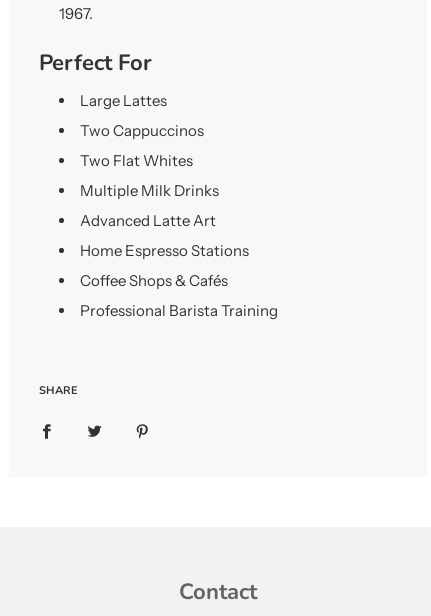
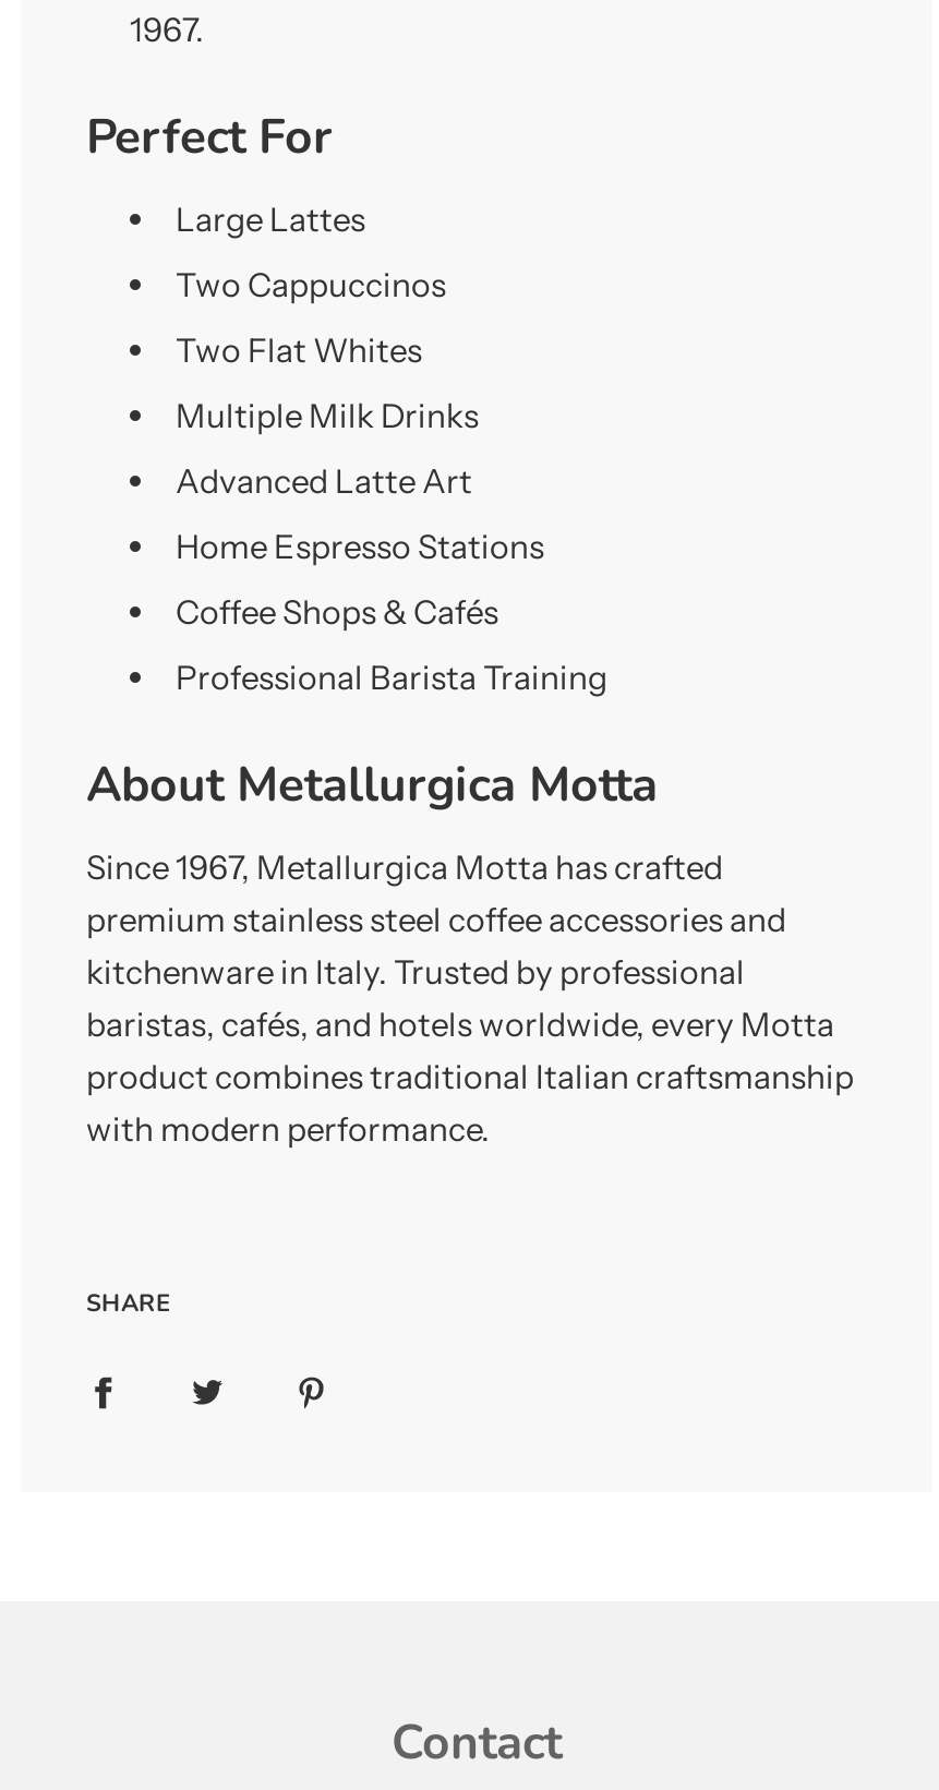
+ About Metallurgica Motta
+ Since 1967, Metallurgica Motta has crafted
+ premium stainless steel coffee accessories and
+ kitchenware in Italy. Trusted by professional
+ baristas, cafés, and hotels worldwide, every Motta
+ product combines traditional Italian craftsmanship
+ with modern performance.
